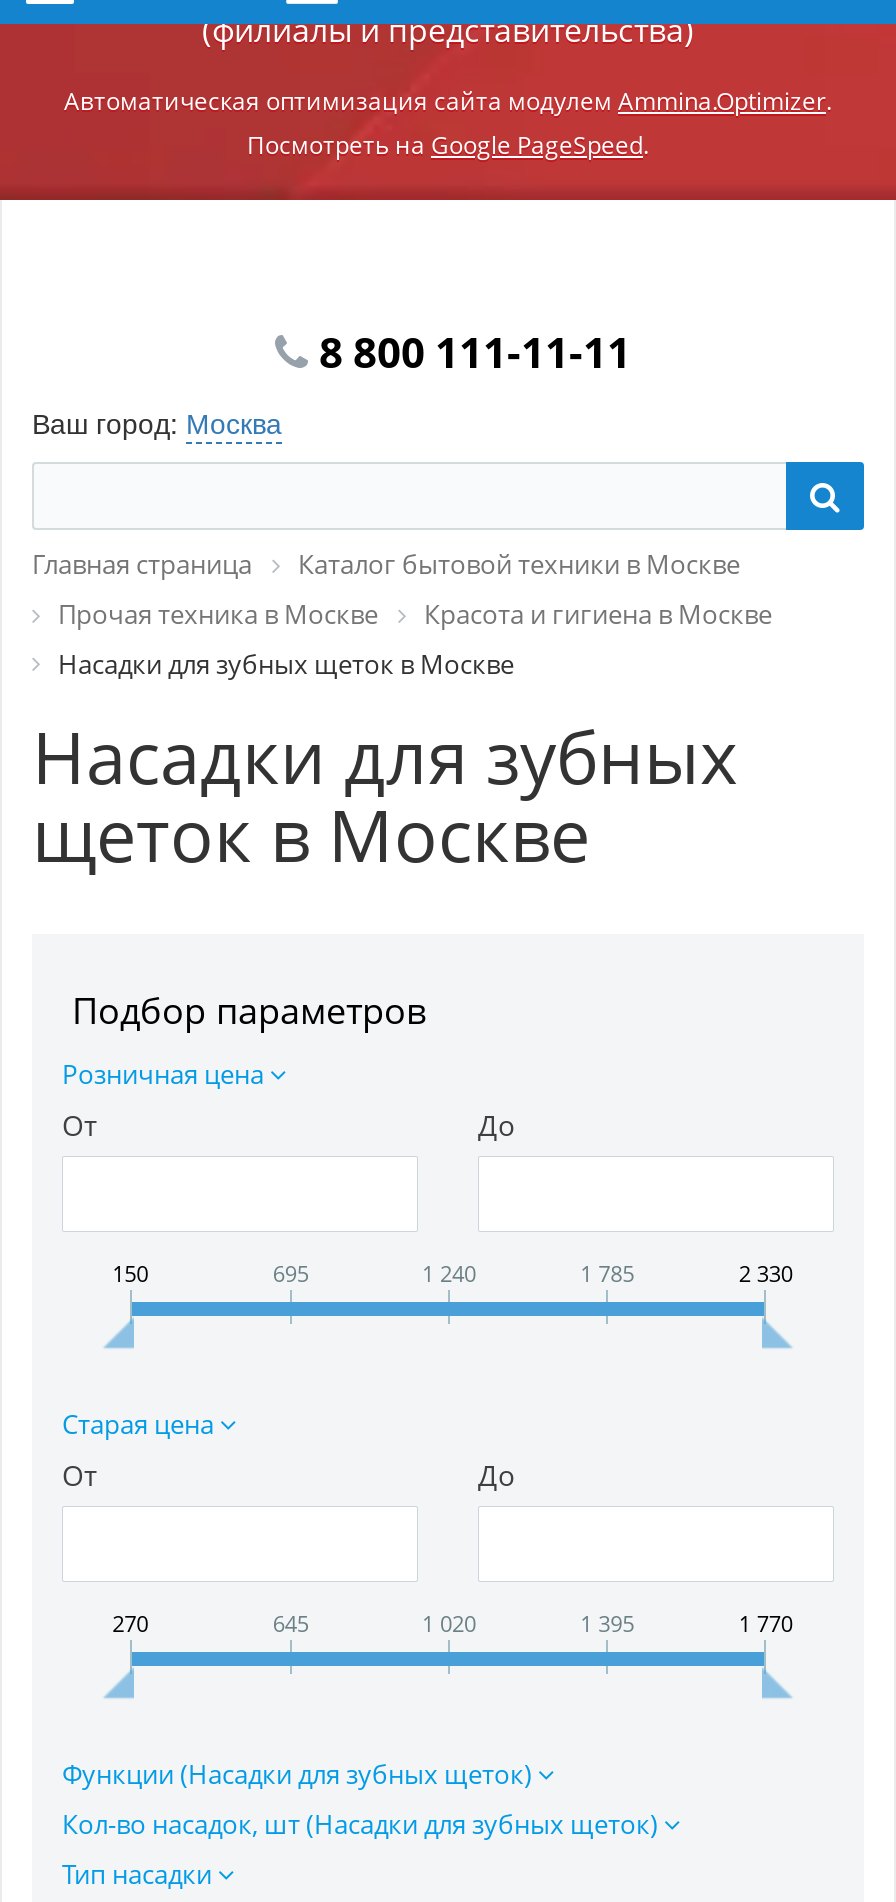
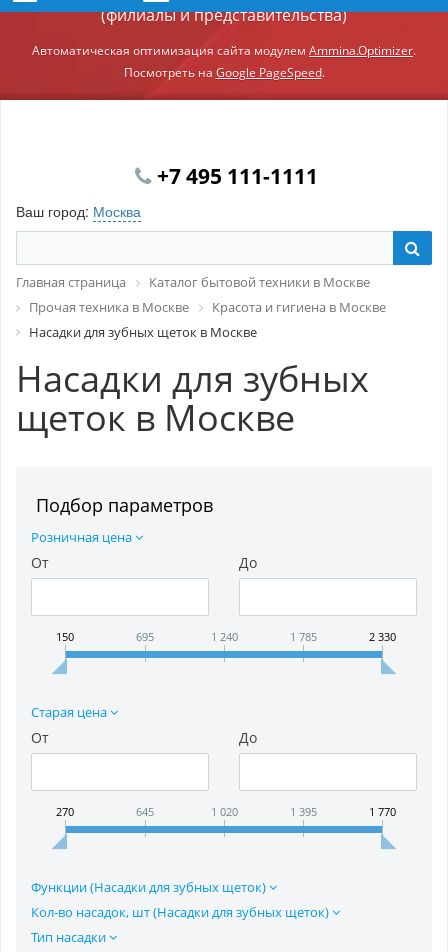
- 8 800 111-11-11
+ +7 495 111-1111
